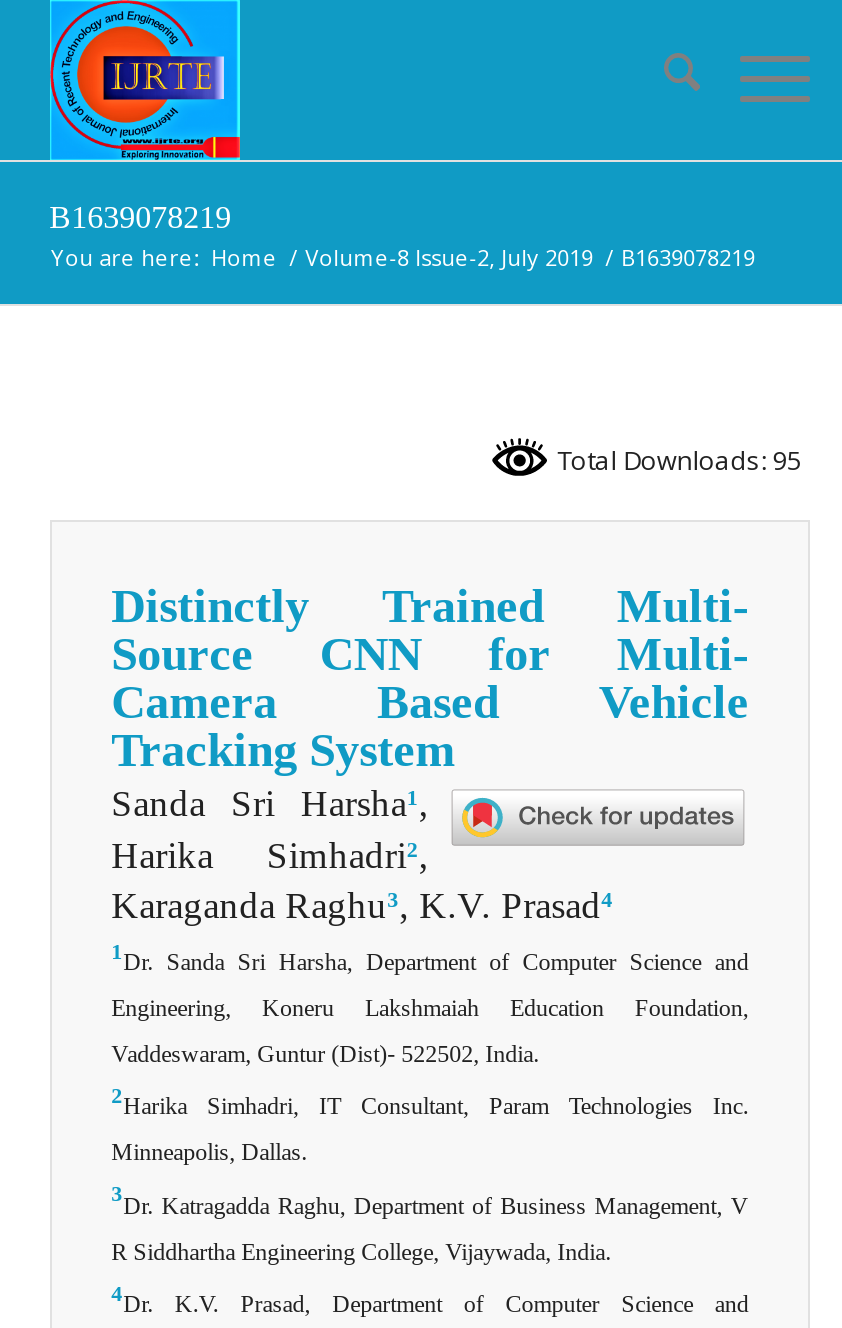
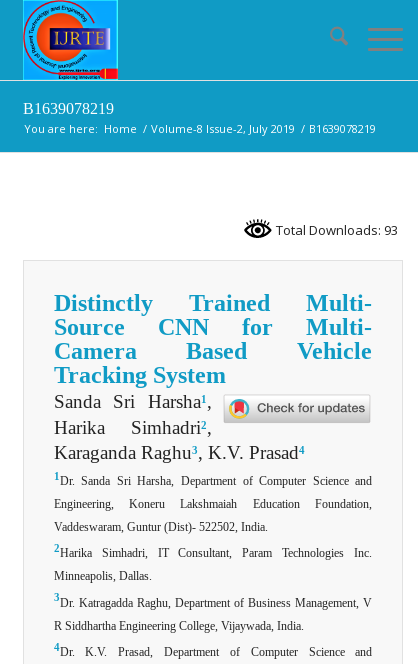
- Total Downloads: 95
+ Total Downloads: 93
